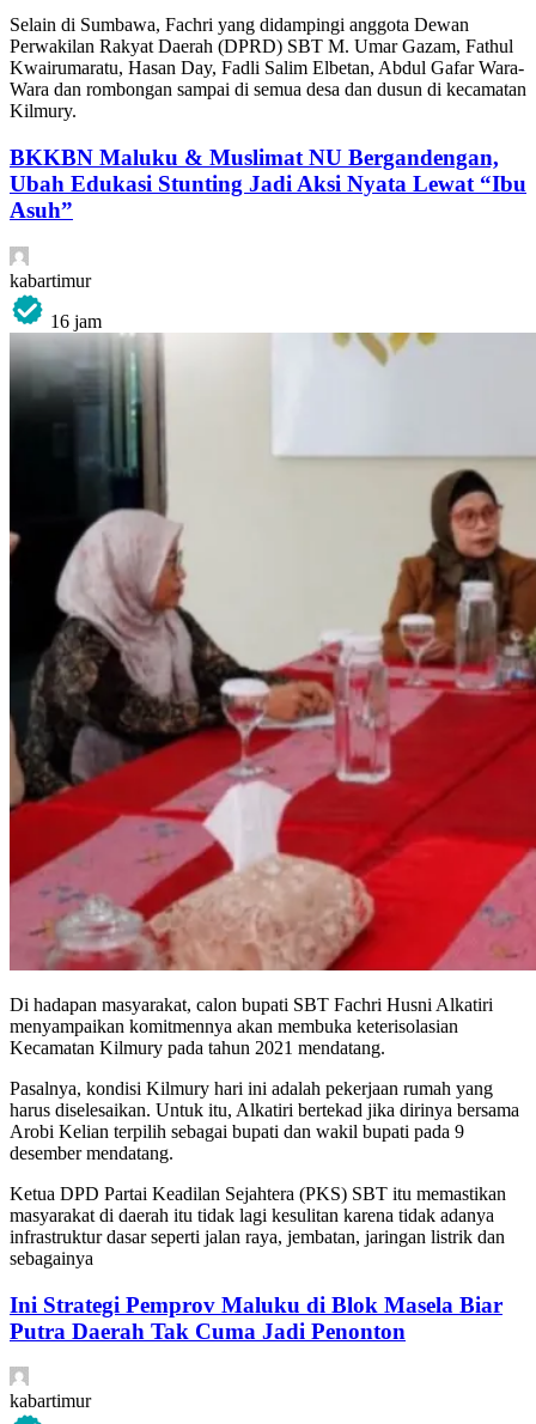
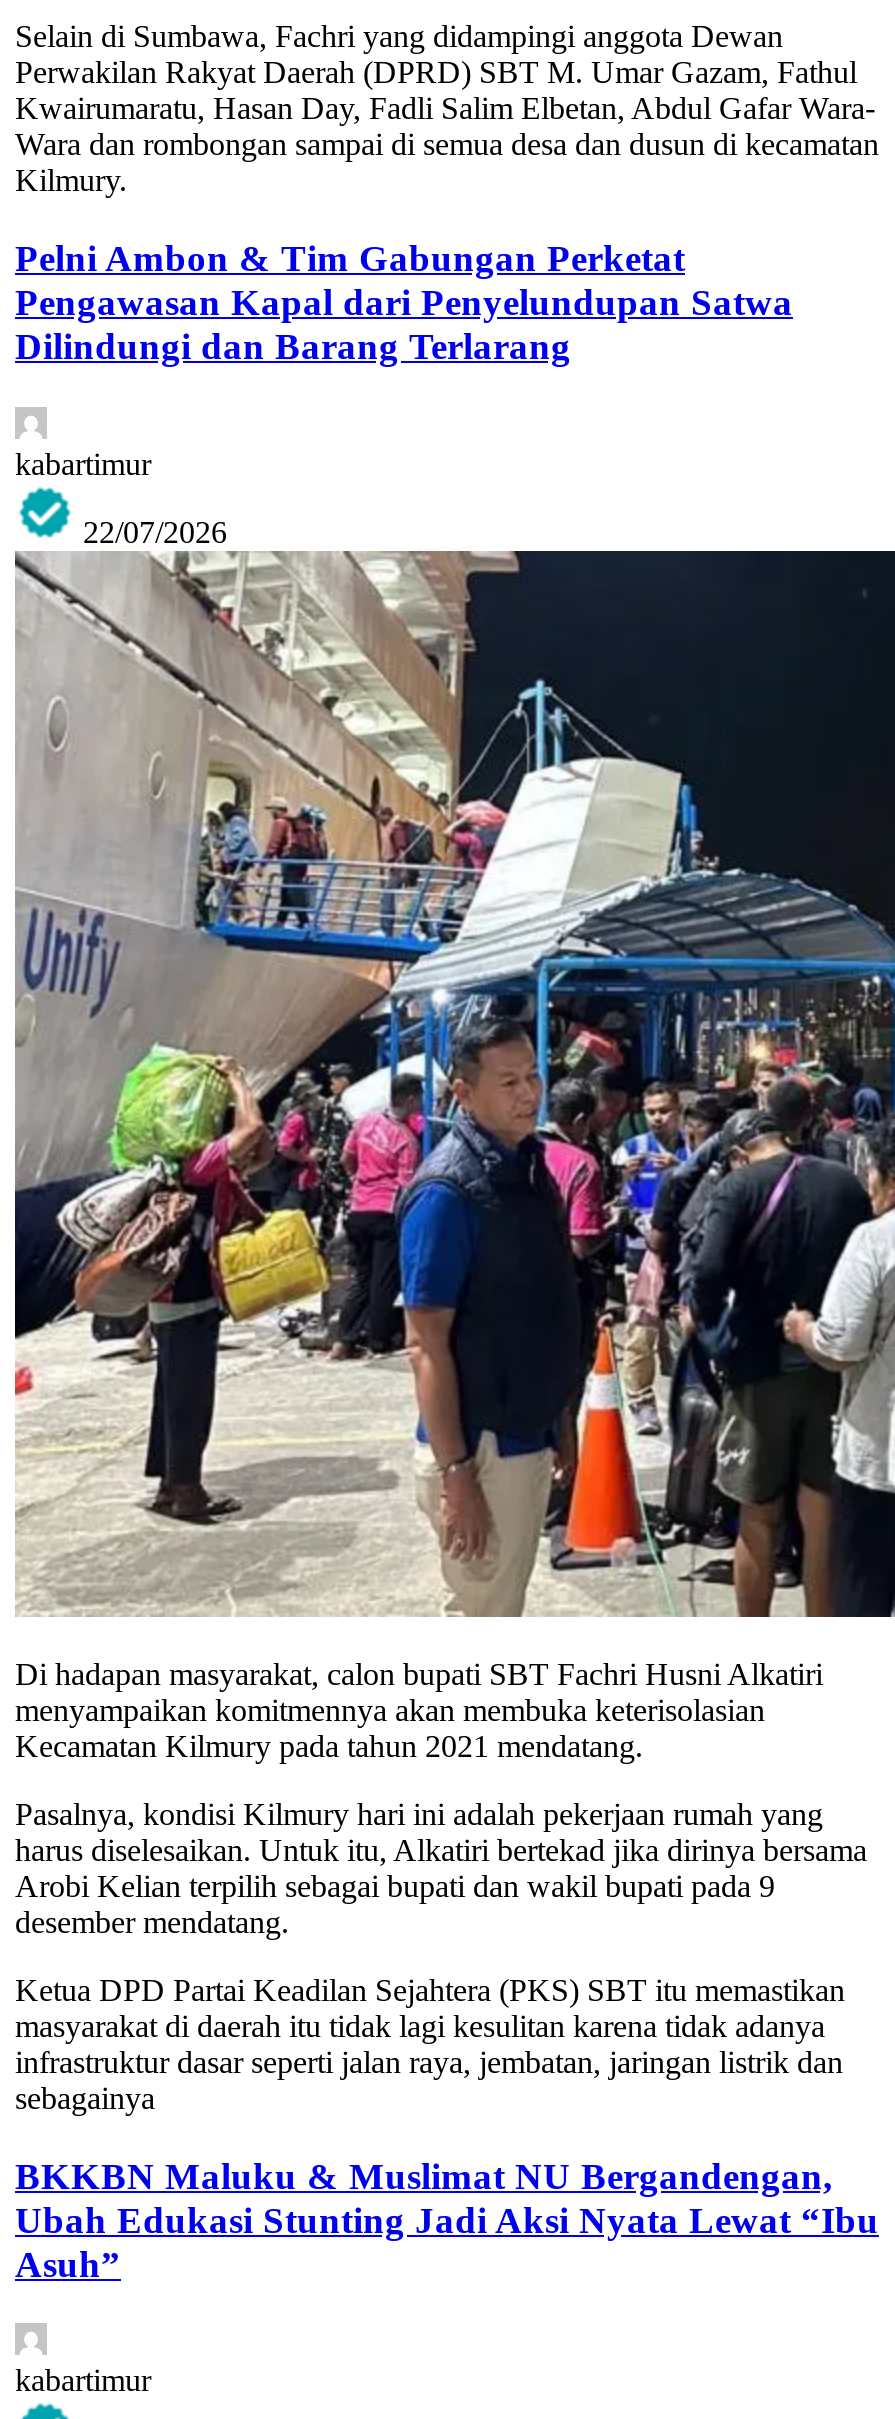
+ Pelni Ambon & Tim Gabungan Perketat
+ Pengawasan Kapal dari Penyelundupan Satwa
+ Dilindungi dan Barang Terlarang

moved down: BKKBN Maluku & Muslimat NU Bergandengan, | Ubah Edukasi Stunting Jadi Aksi Nyata Lewat “Ibu | Asuh”

- 16 jam
+ 22/07/2026

- [image]
+ [image]

- Ini Strategi Pemprov Maluku di Blok Masela Biar
- Putra Daerah Tak Cuma Jadi Penonton
